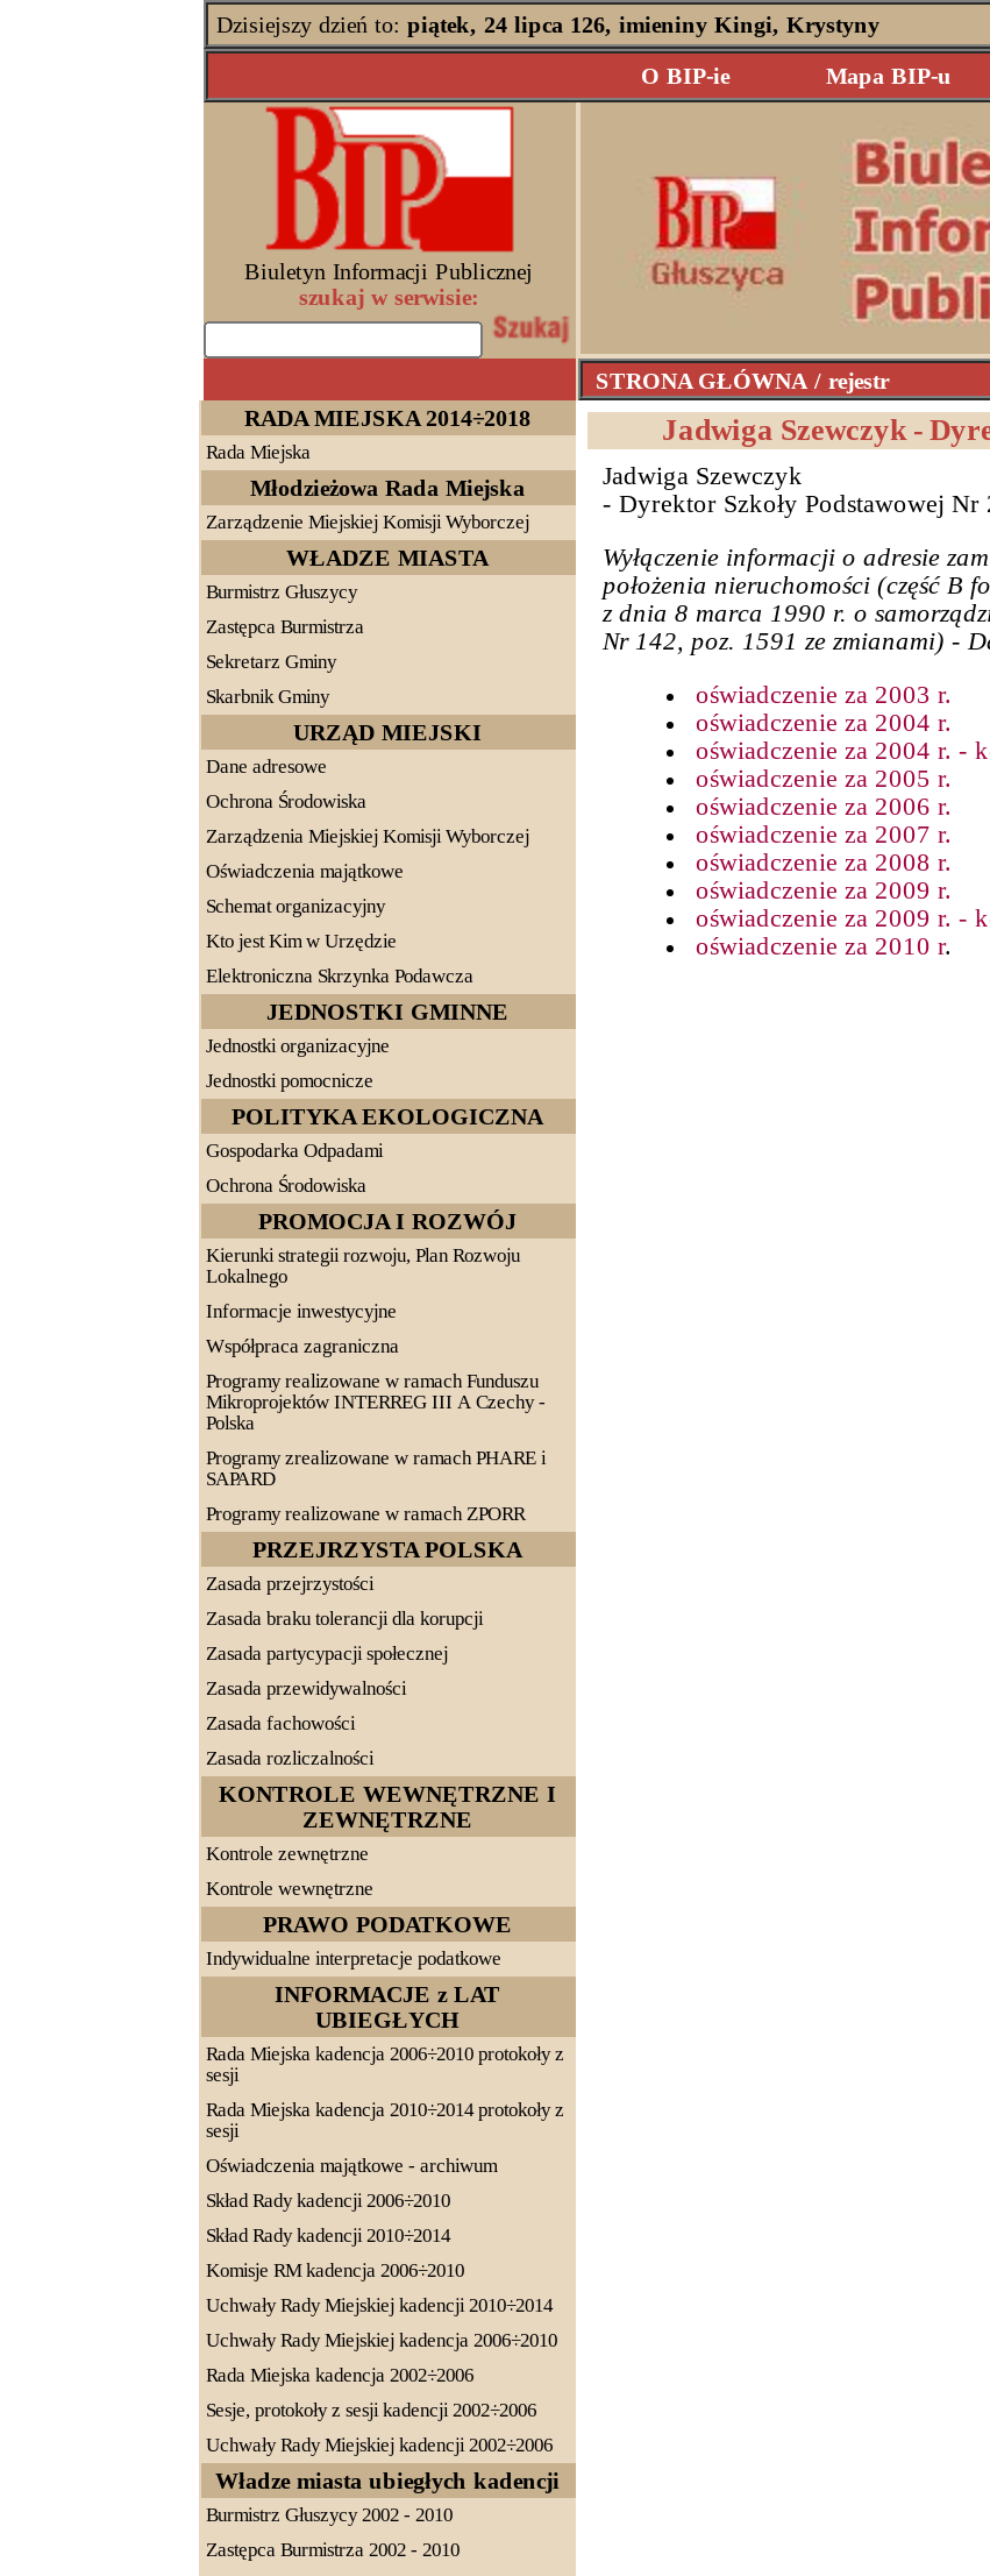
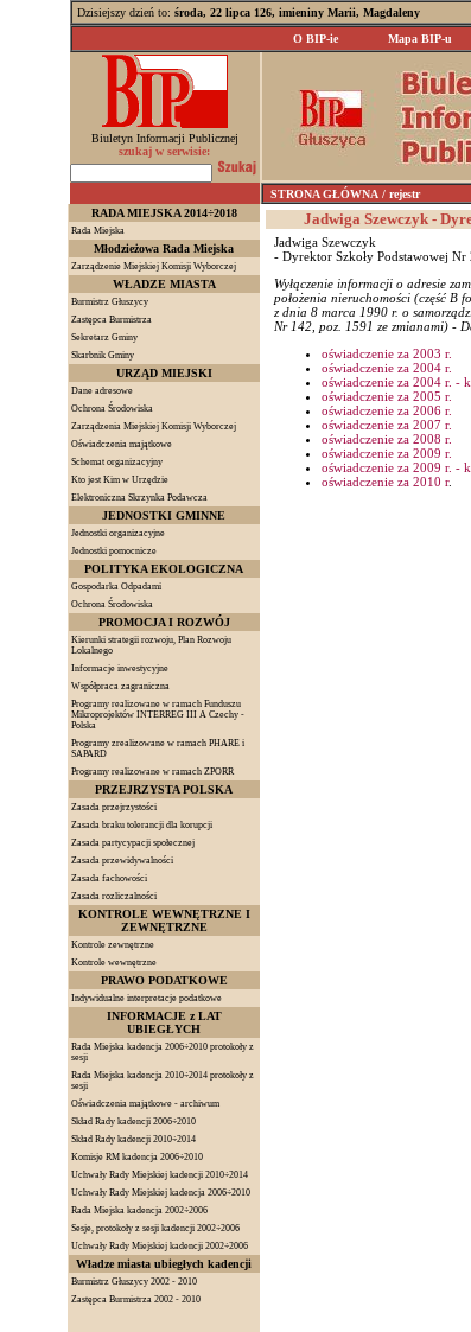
- Dzisiejszy dzień to: piątek, 24 lipca 126, imieniny Kingi, Krystyny
+ Dzisiejszy dzień to: środa, 22 lipca 126, imieniny Marii, Magdaleny
